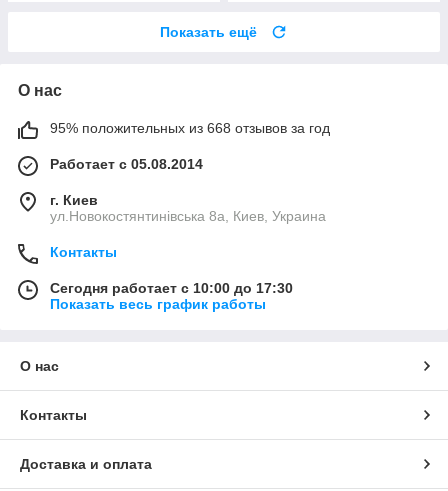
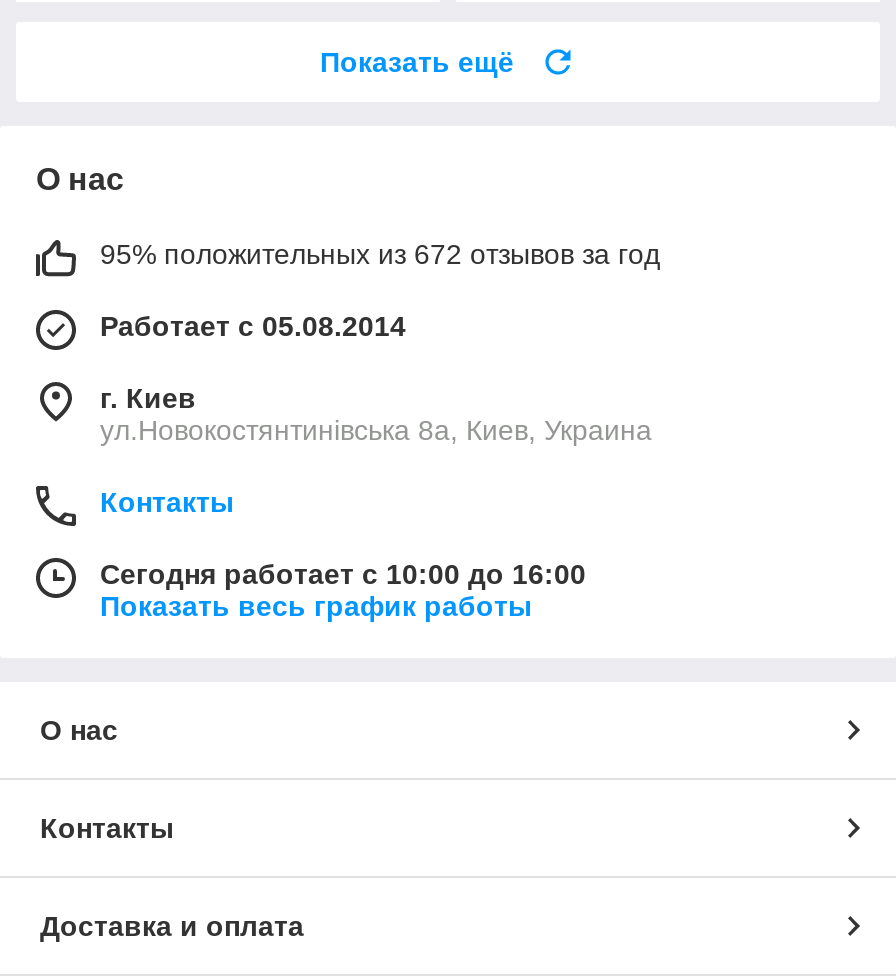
- 95% положительных из 668 отзывов за год
+ 95% положительных из 672 отзывов за год

- Сегодня работает с 10:00 до 17:30
+ Сегодня работает с 10:00 до 16:00
